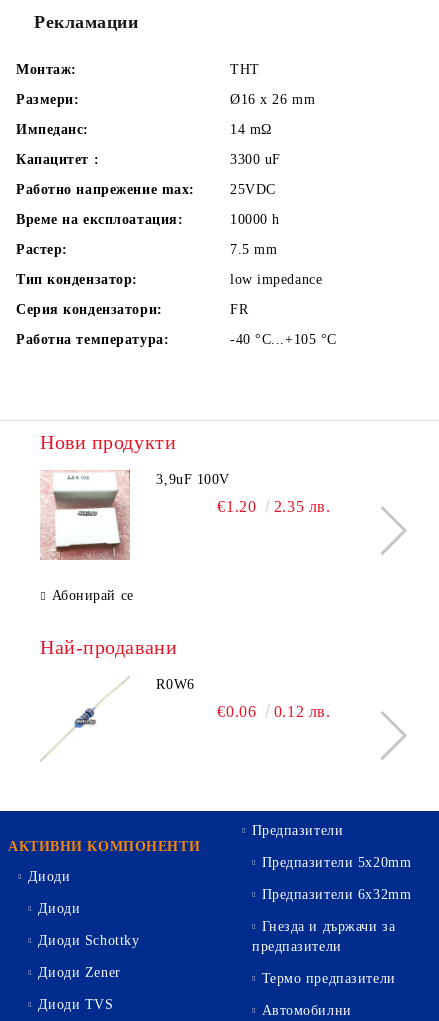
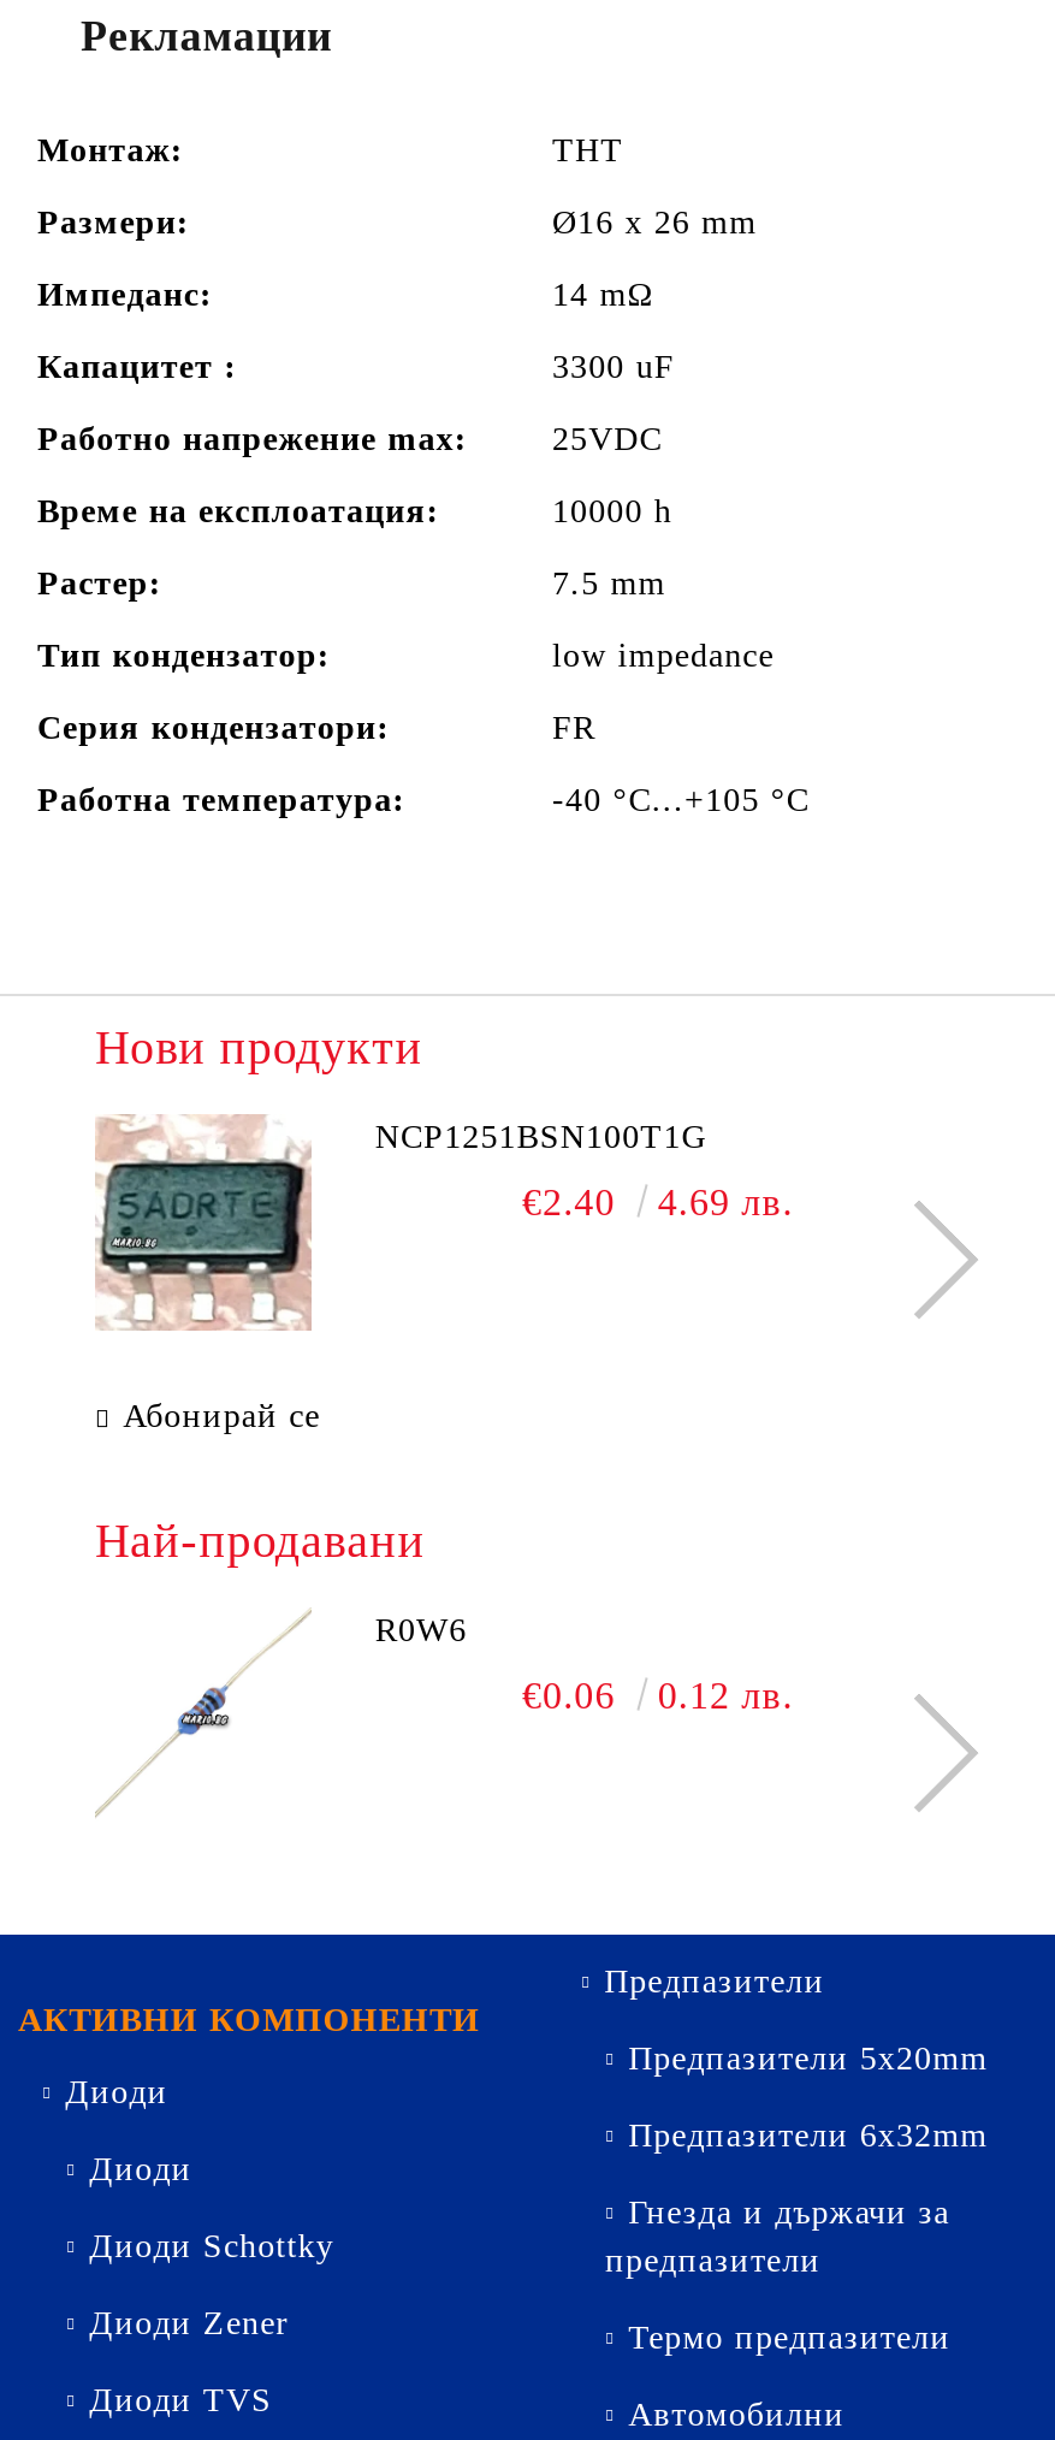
- [image]
- 3,9uF 100V
+ [image]
+ NCP1251BSN100T1G

- €1.20
- 2.35 лв.
+ €2.40
+ 4.69 лв.
